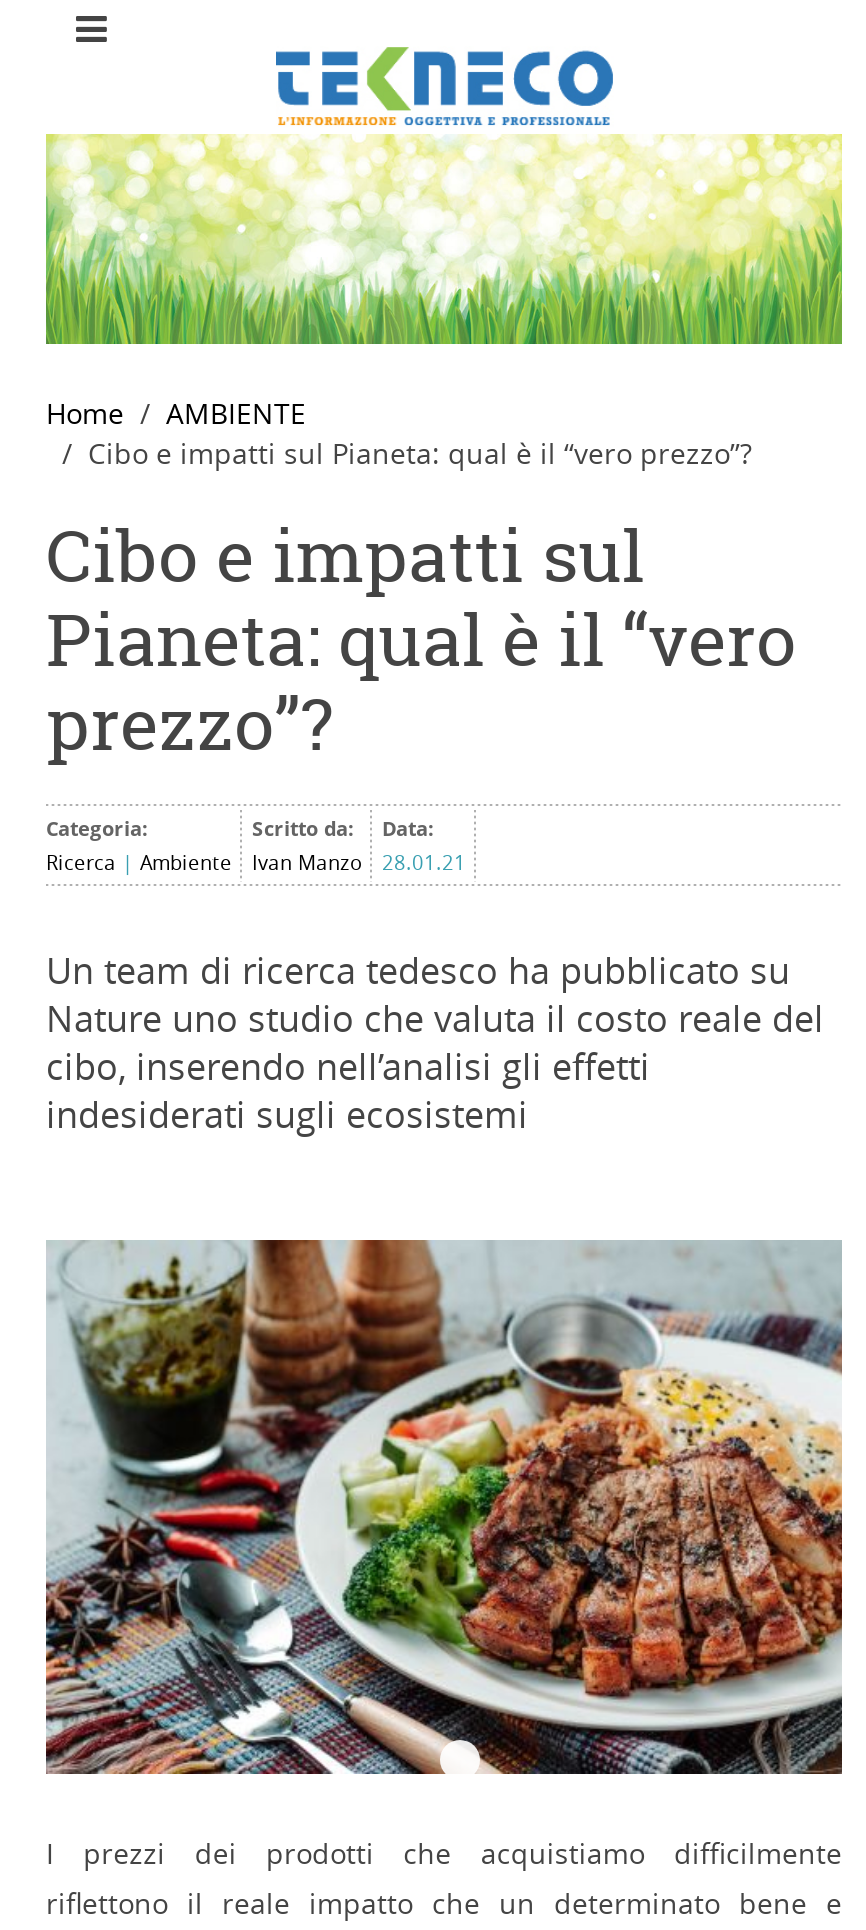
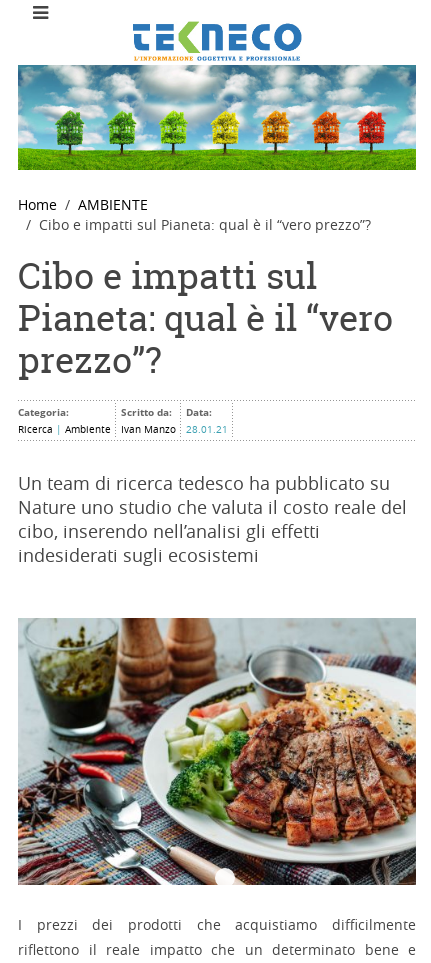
- [image]
+ [image]
